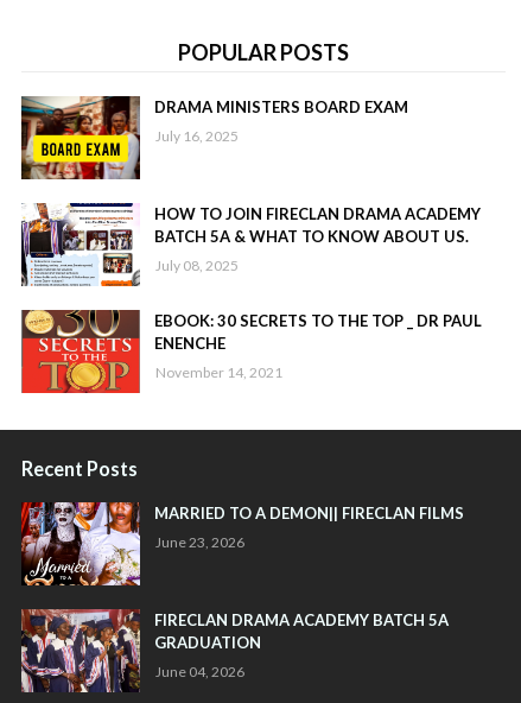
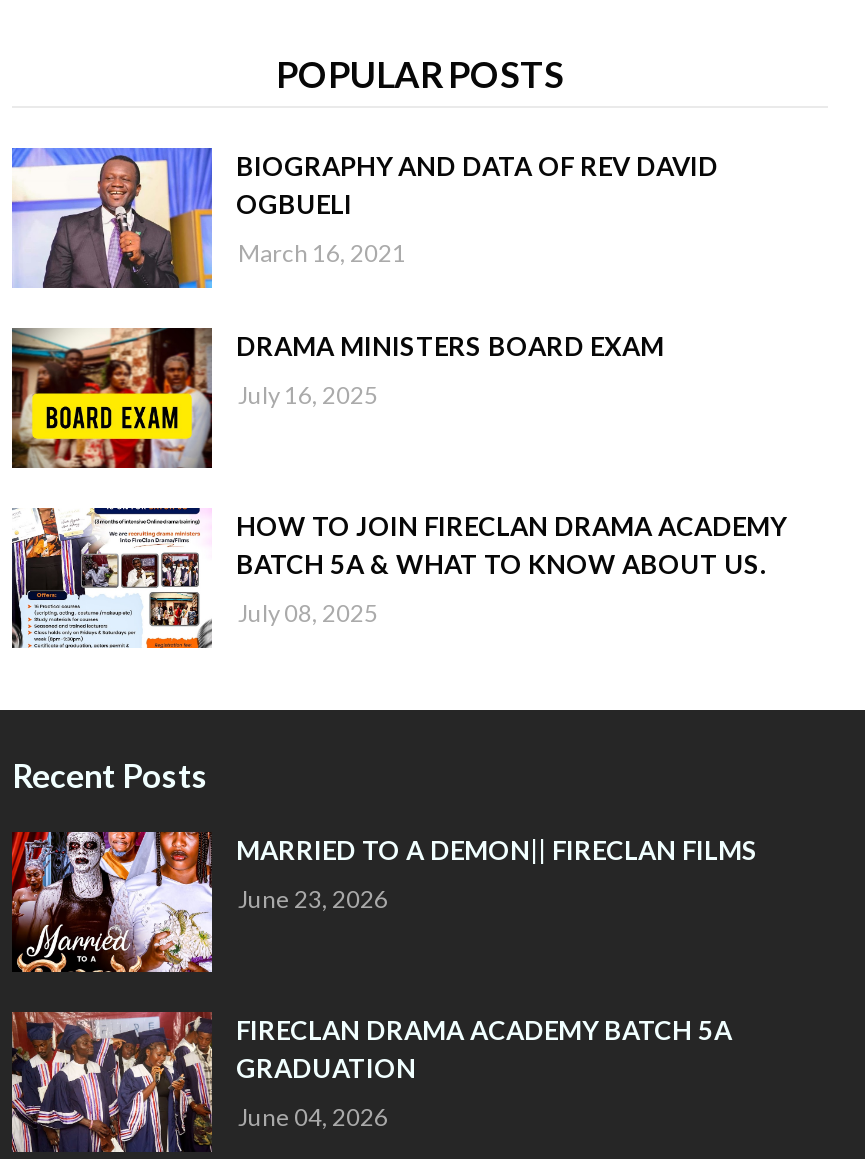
+ [image]
+ BIOGRAPHY AND DATA OF REV DAVID
+ OGBUELI
+ March 16, 2021

moved down: [image] | DRAMA MINISTERS BOARD EXAM | July 16, 2025 | HOW TO JOIN FIRECLAN DRAMA ACADEMY | BATCH 5A & WHAT TO KNOW ABOUT US. | July 08, 2025

- [image]
- EBOOK: 30 SECRETS TO THE TOP _ DR PAUL
- ENENCHE
- November 14, 2021
